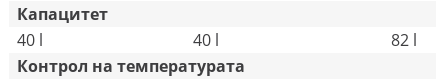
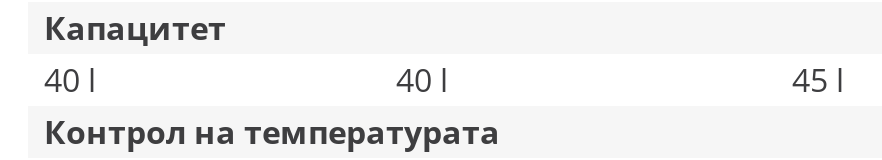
- 82 l
+ 45 l
